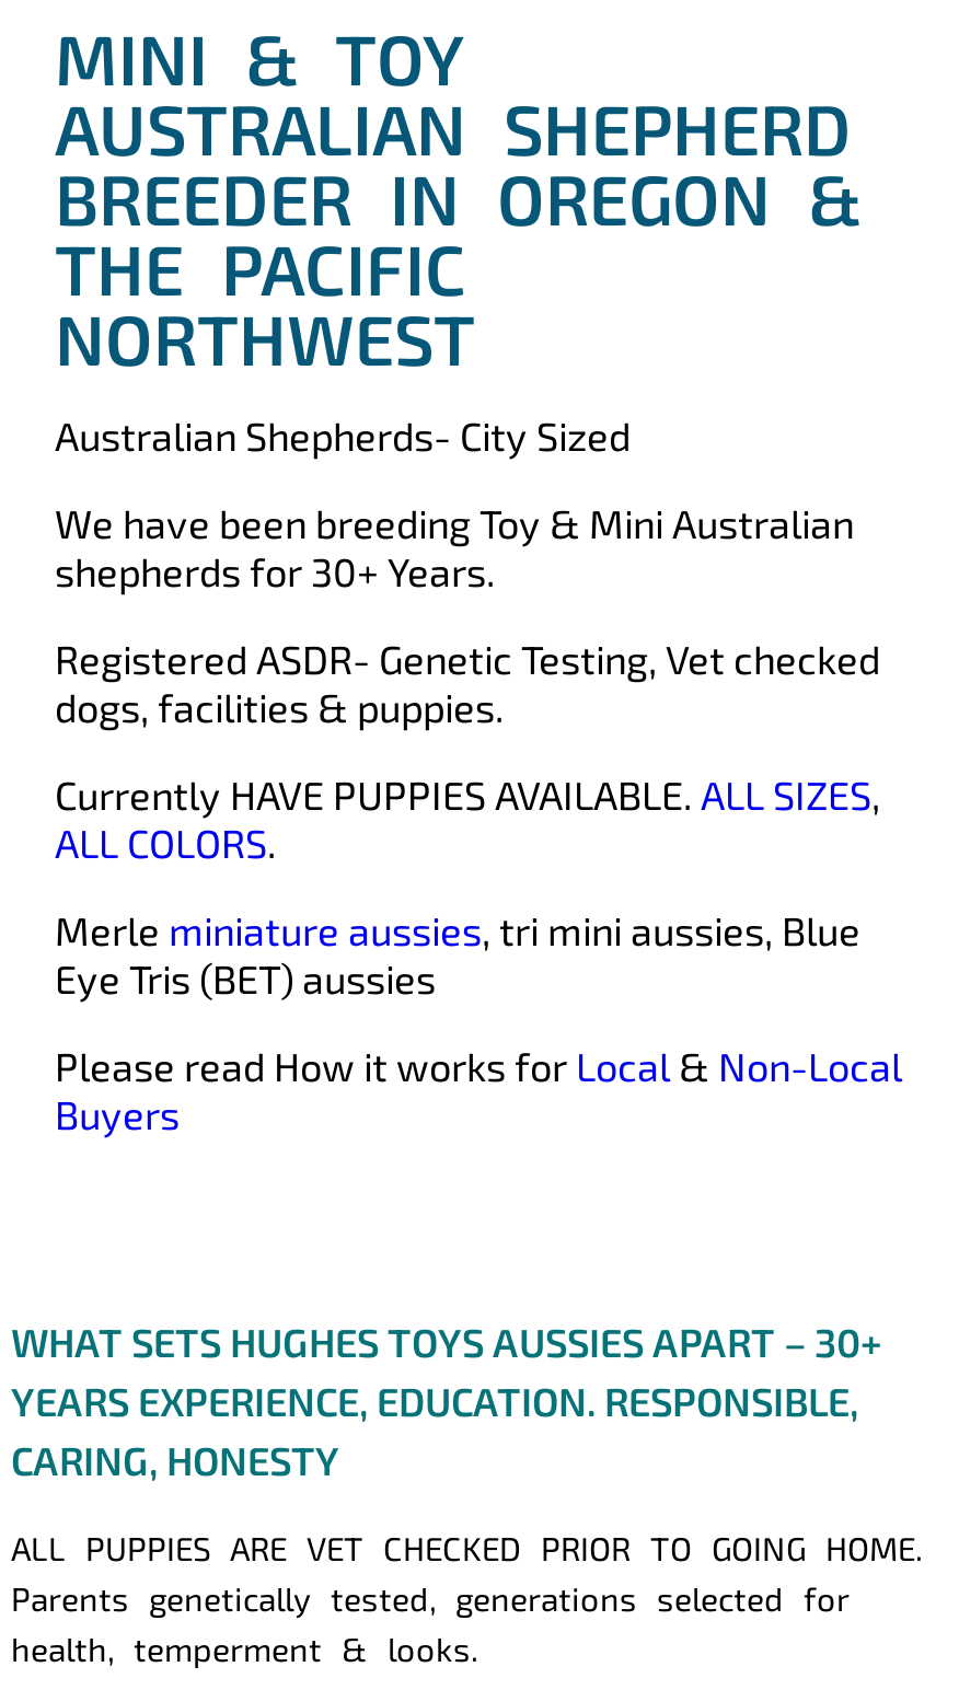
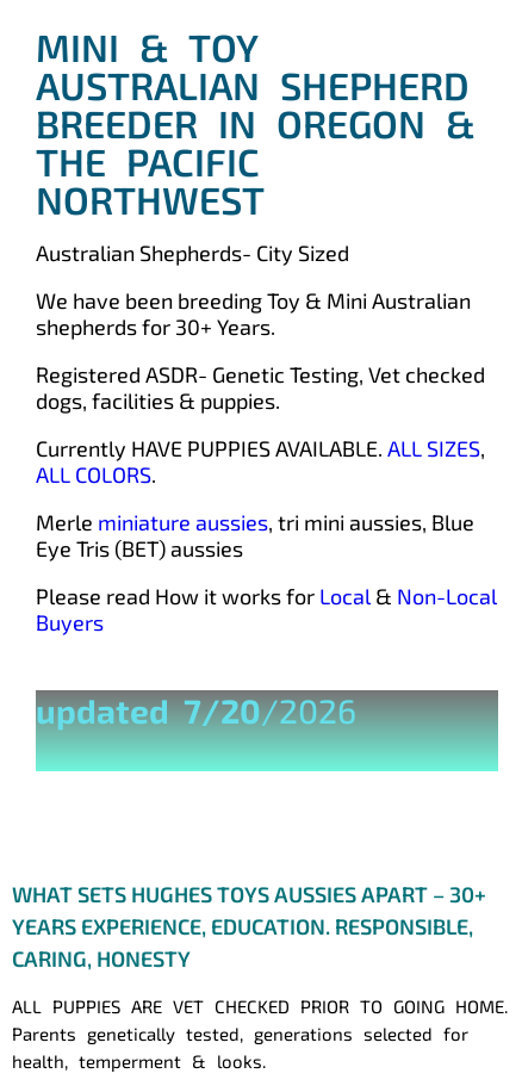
+ updated 7/20/2026
